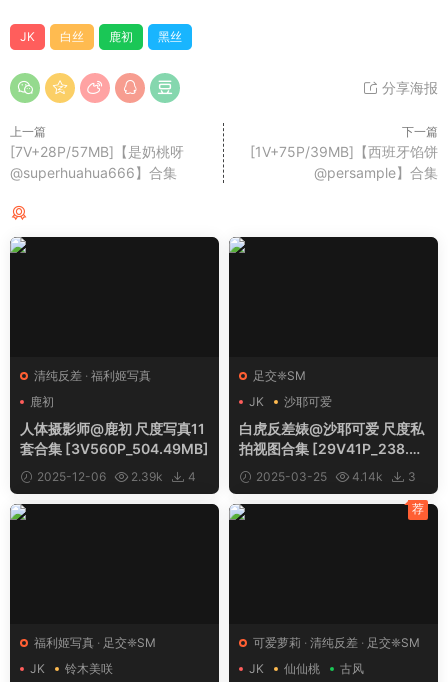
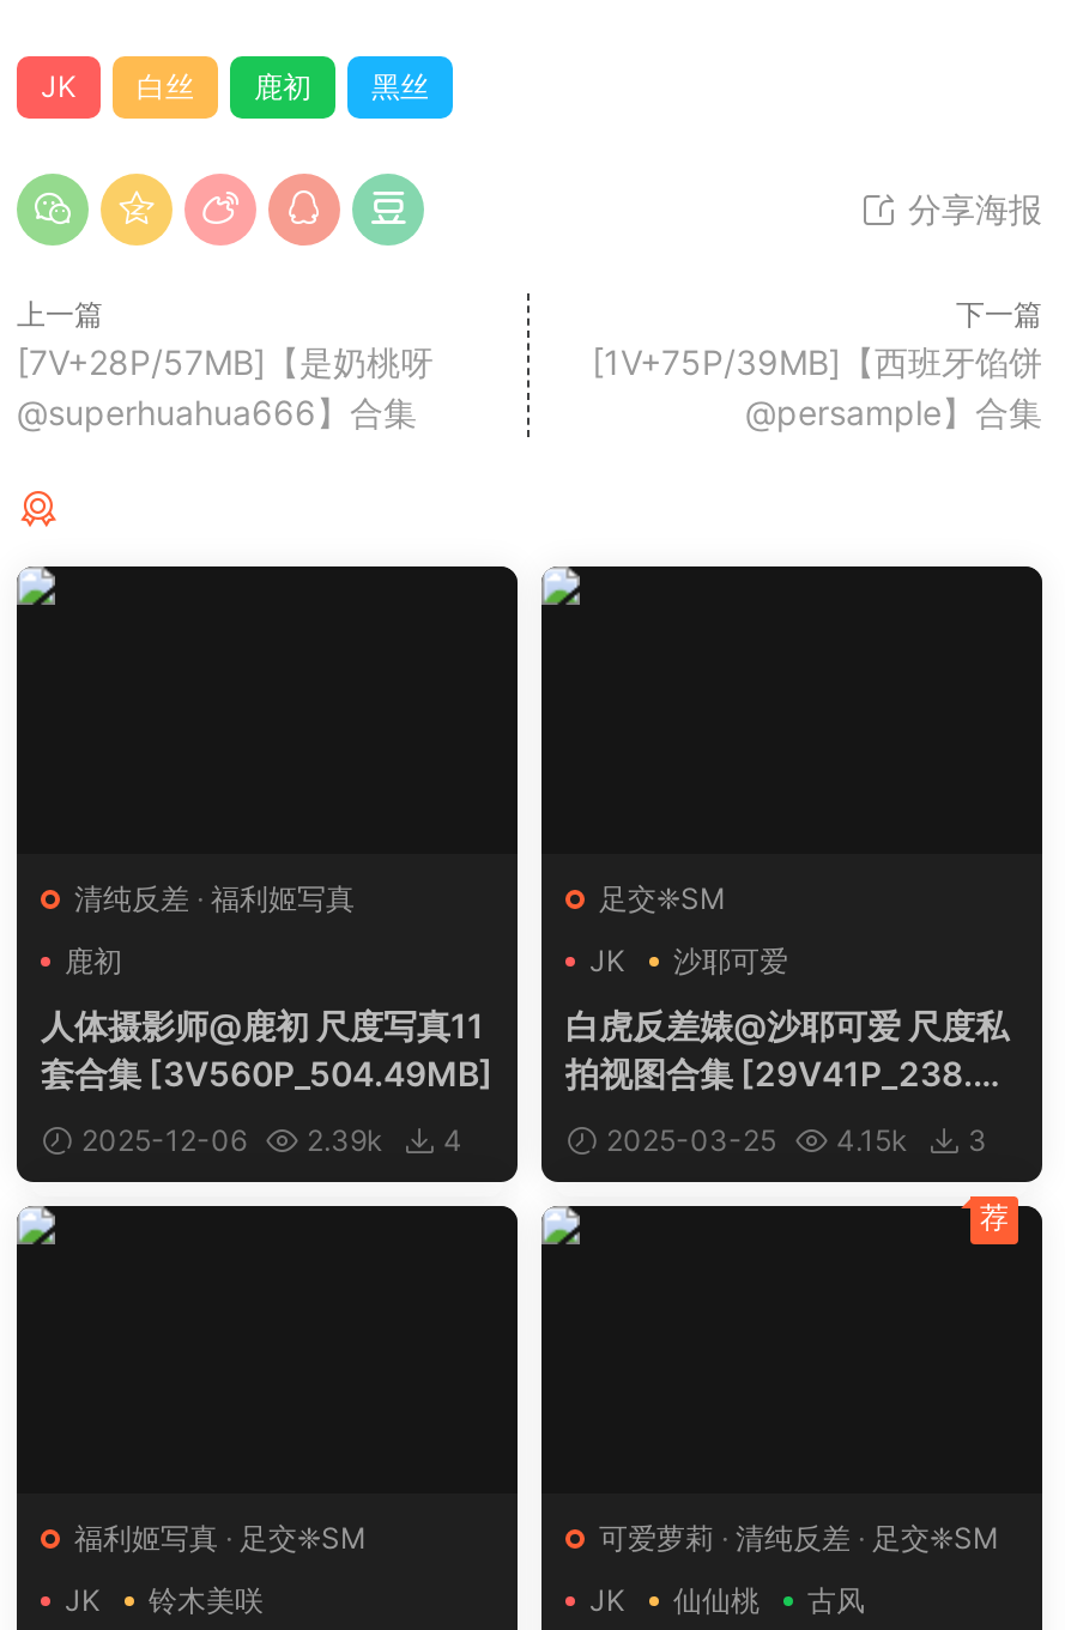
- 4.14k
+ 4.15k
